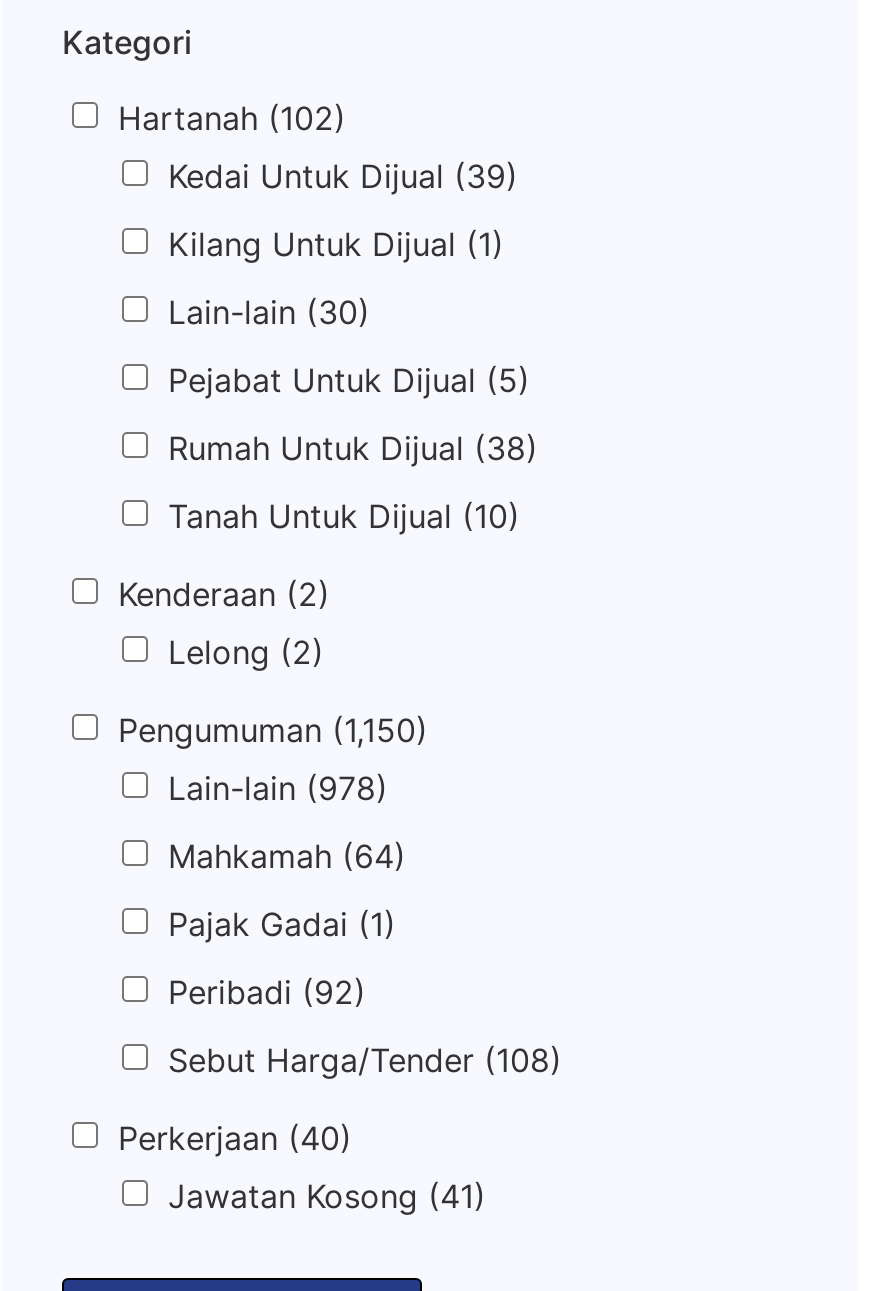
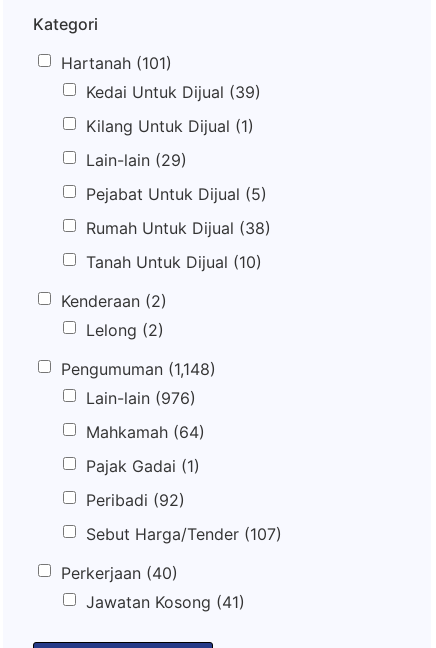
- Hartanah (102)
+ Hartanah (101)

- Lain-lain (30)
+ Lain-lain (29)

- Pengumuman (1,150)
+ Pengumuman (1,148)

- Lain-lain (978)
+ Lain-lain (976)

- Sebut Harga/Tender (108)
+ Sebut Harga/Tender (107)
